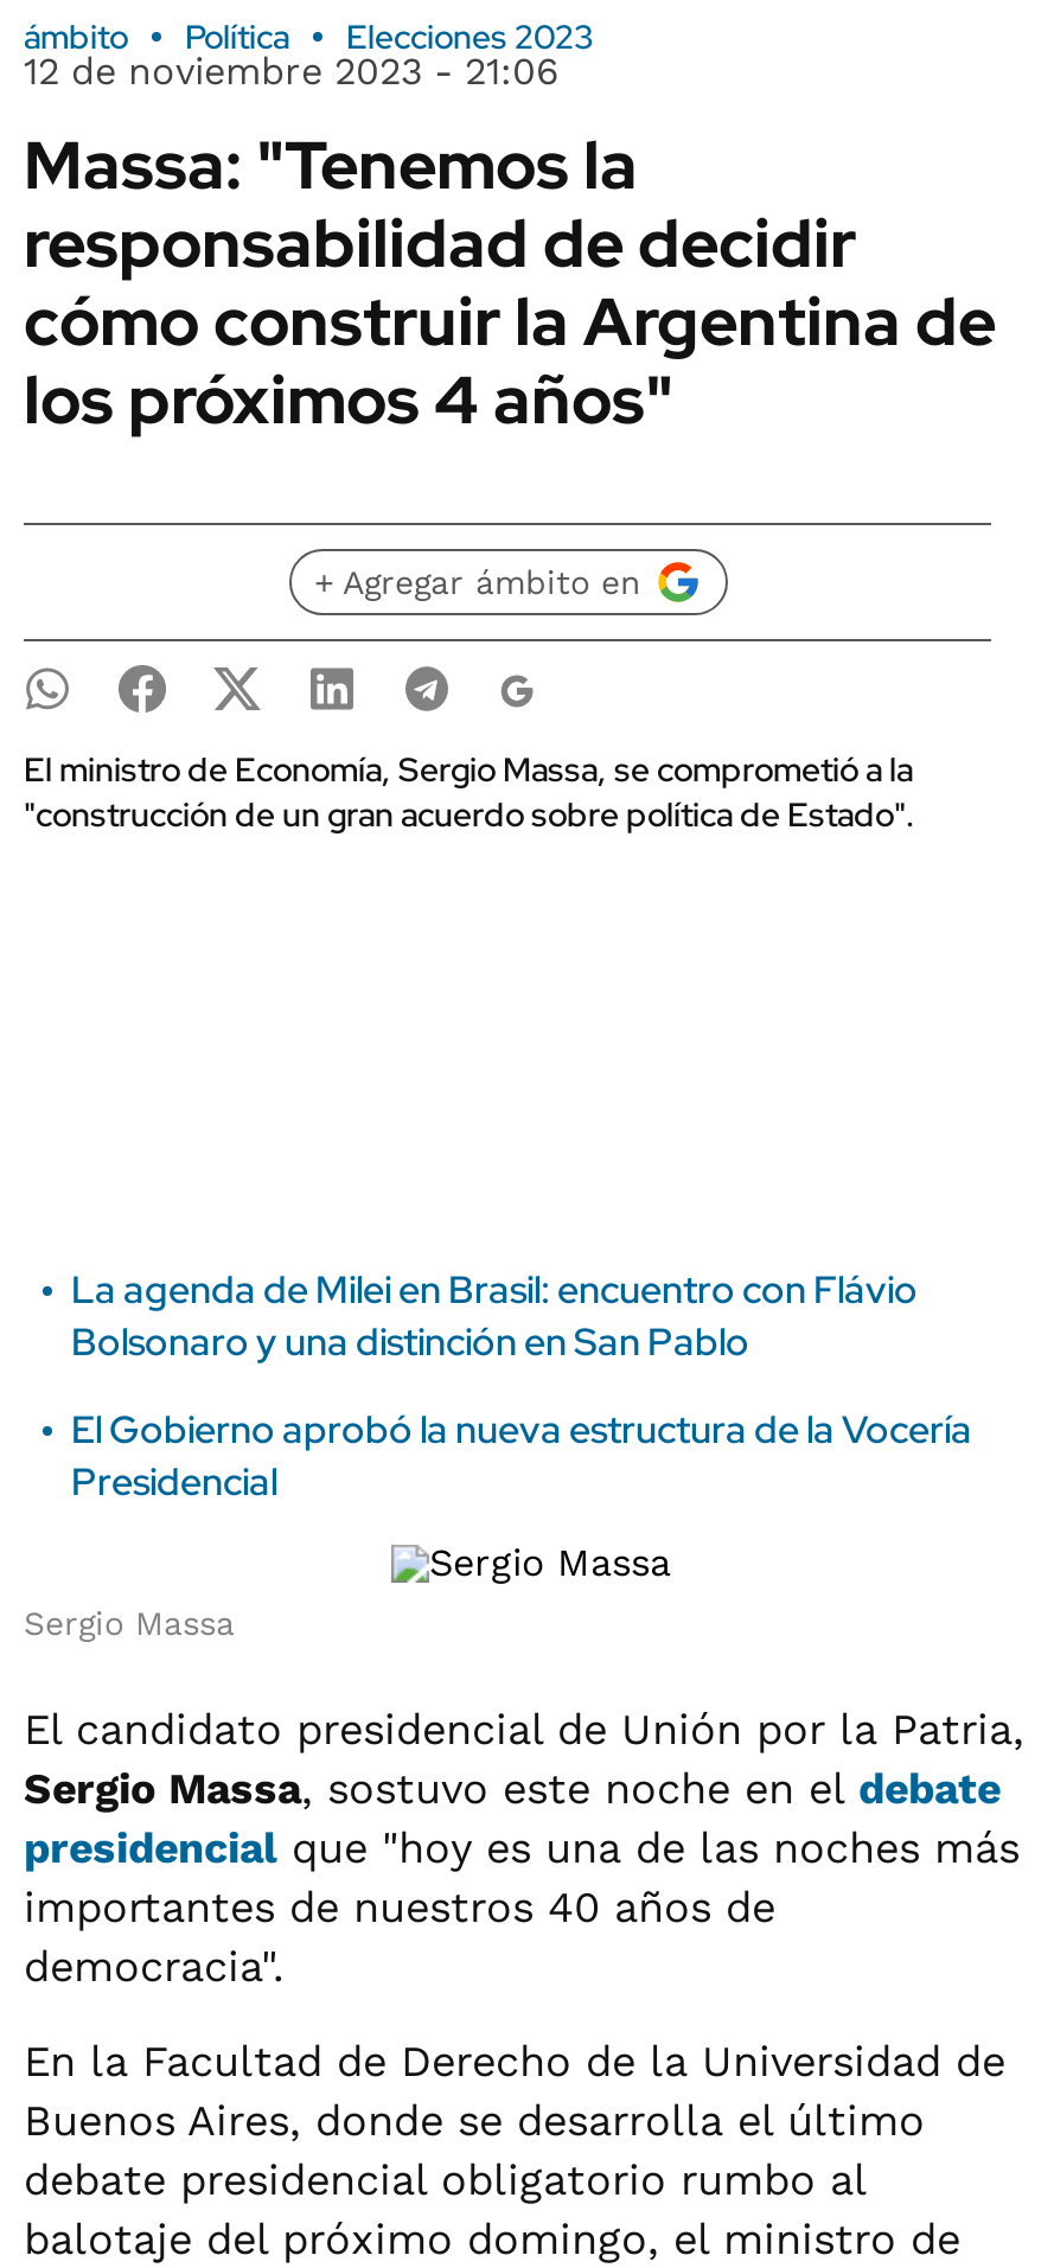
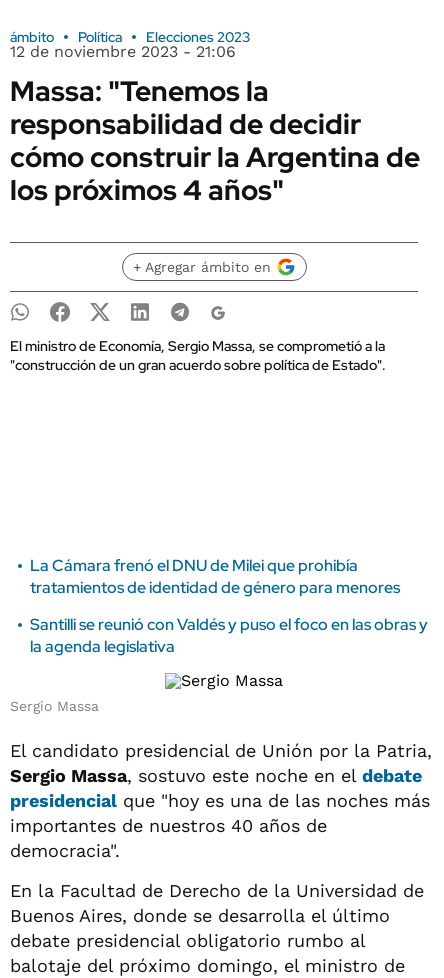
- La agenda de Milei en Brasil: encuentro con Flávio
- Bolsonaro y una distinción en San Pablo
+ La Cámara frenó el DNU de Milei que prohibía
+ tratamientos de identidad de género para menores

- El Gobierno aprobó la nueva estructura de la Vocería
- Presidencial
+ Santilli se reunió con Valdés y puso el foco en las obras y
+ la agenda legislativa
